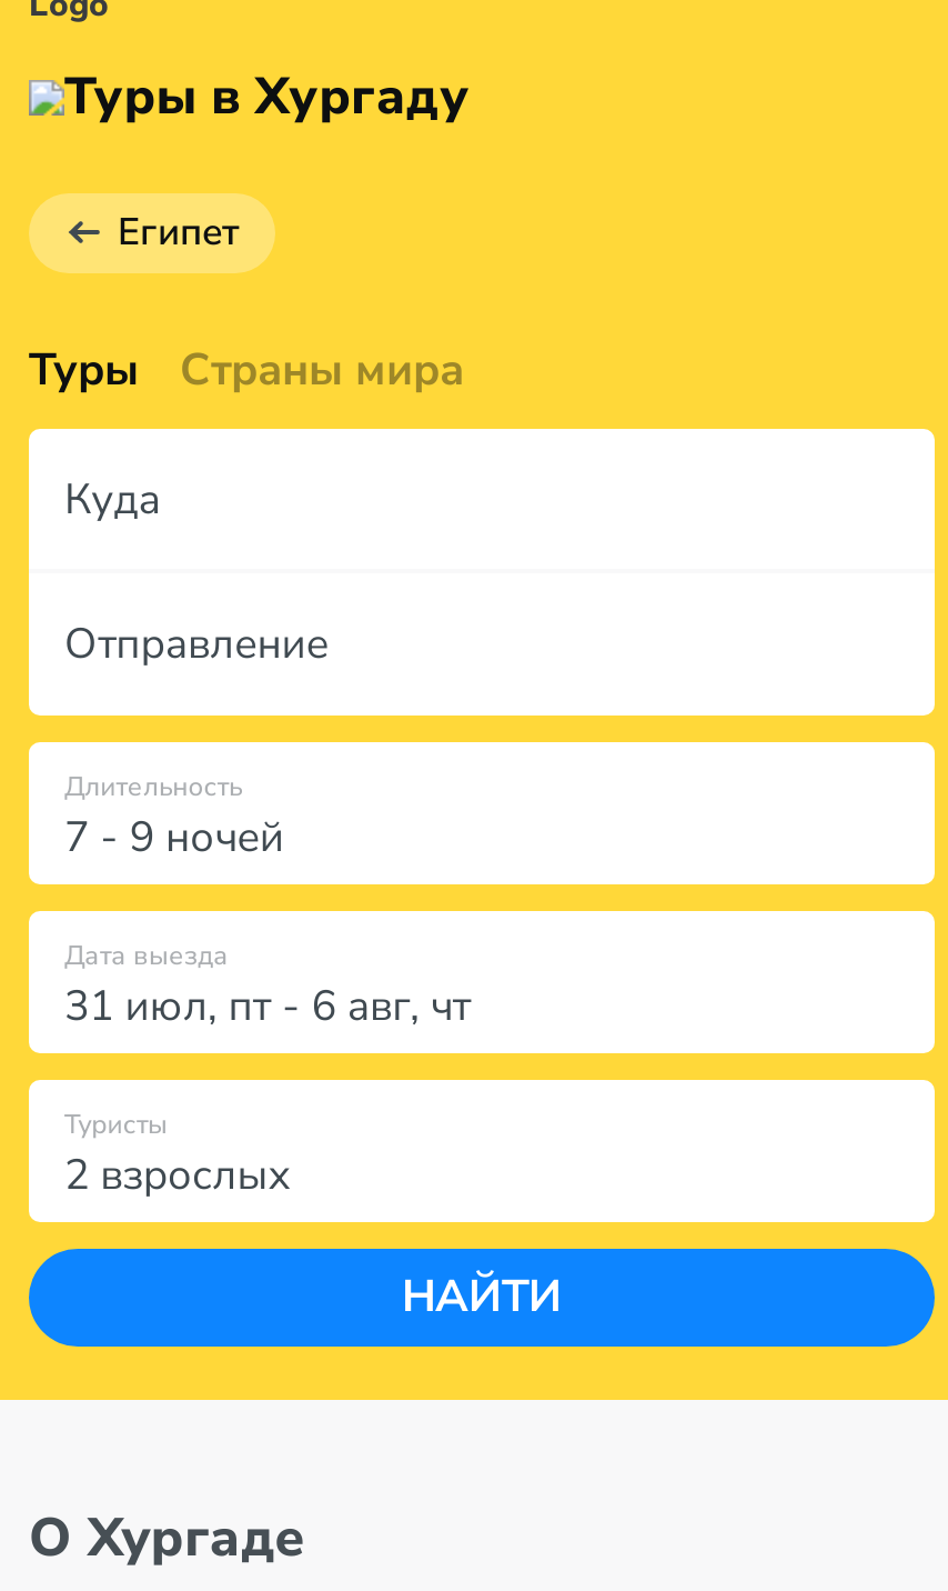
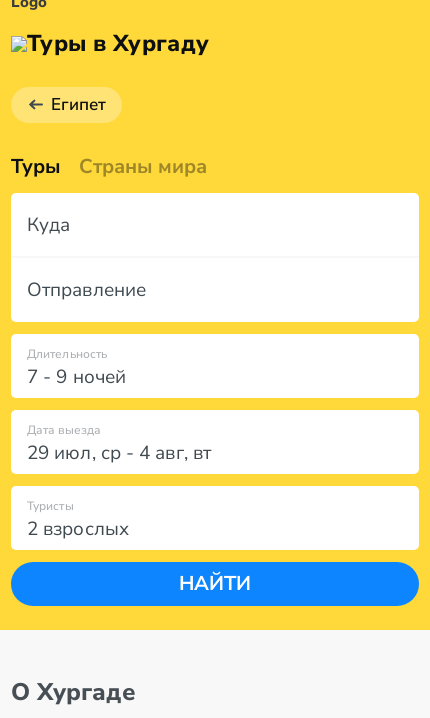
- 31 июл, пт - 6 авг, чт
+ 29 июл, ср - 4 авг, вт
